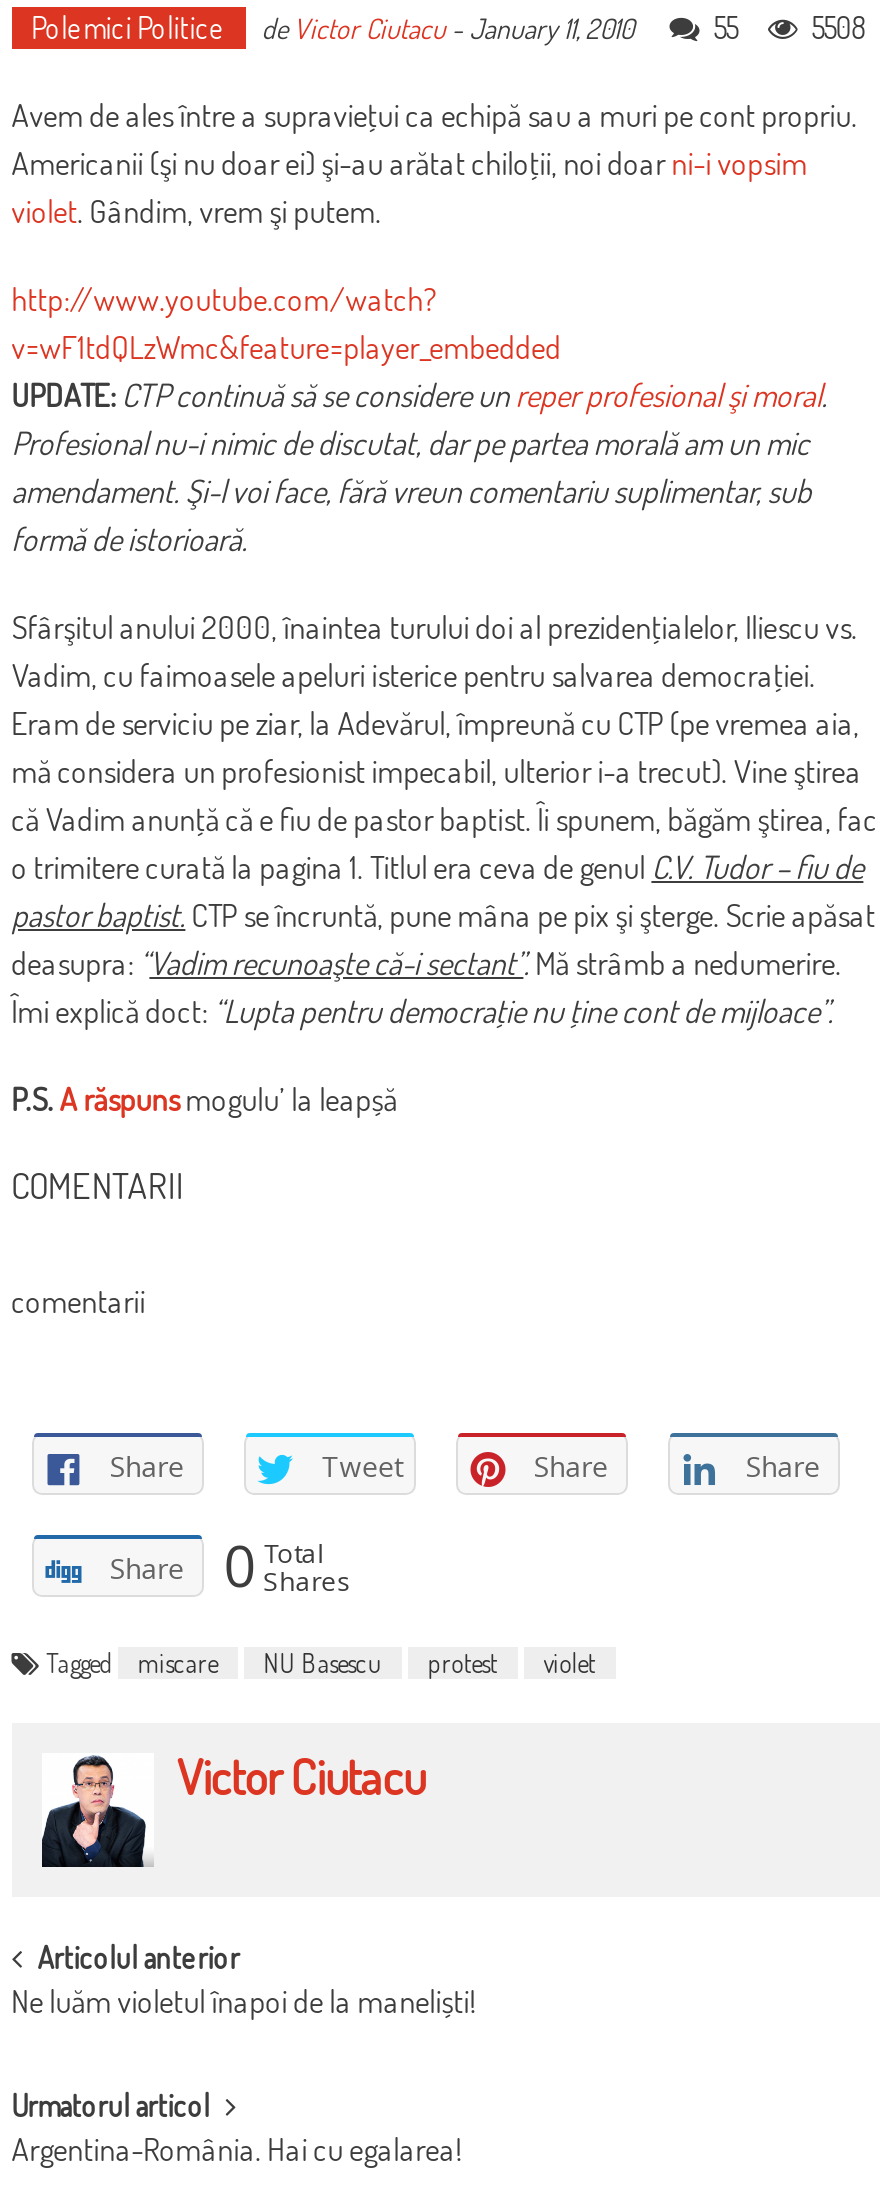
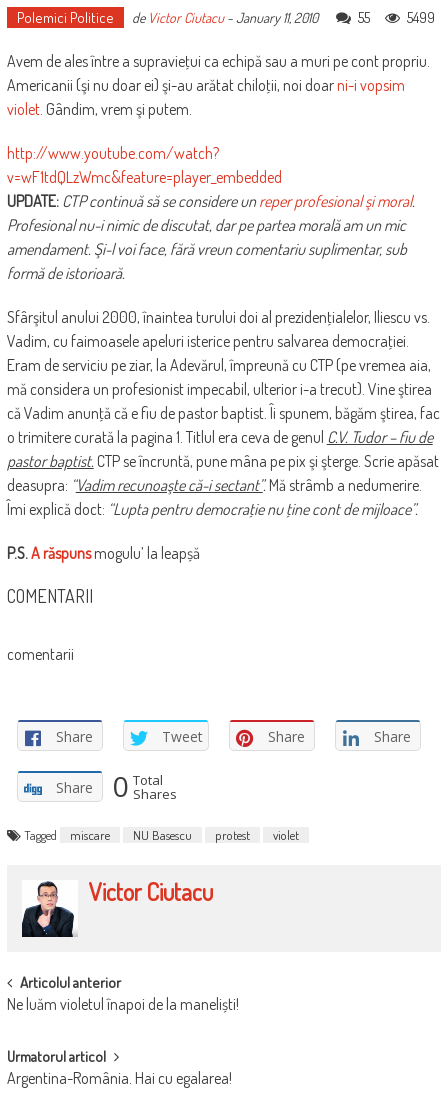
- 55 5508
+ 55 5499
